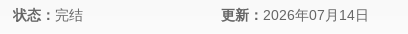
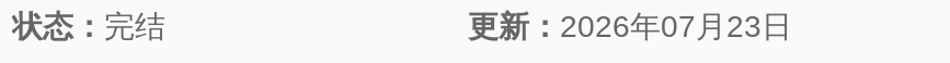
- 更新：2026年07月14日
+ 更新：2026年07月23日
